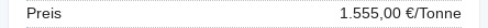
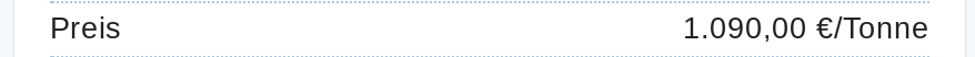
- 1.555,00 €/Tonne
+ 1.090,00 €/Tonne
